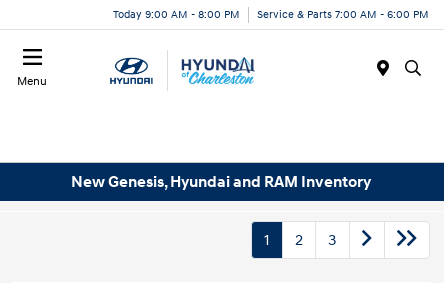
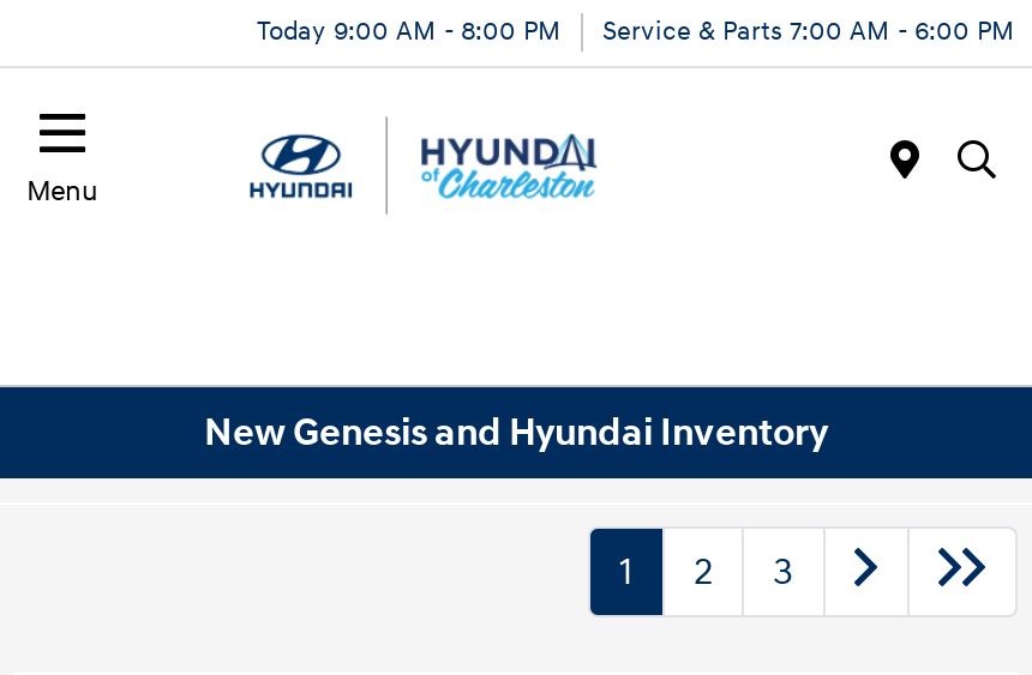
- New Genesis, Hyundai and RAM Inventory
+ New Genesis and Hyundai Inventory
